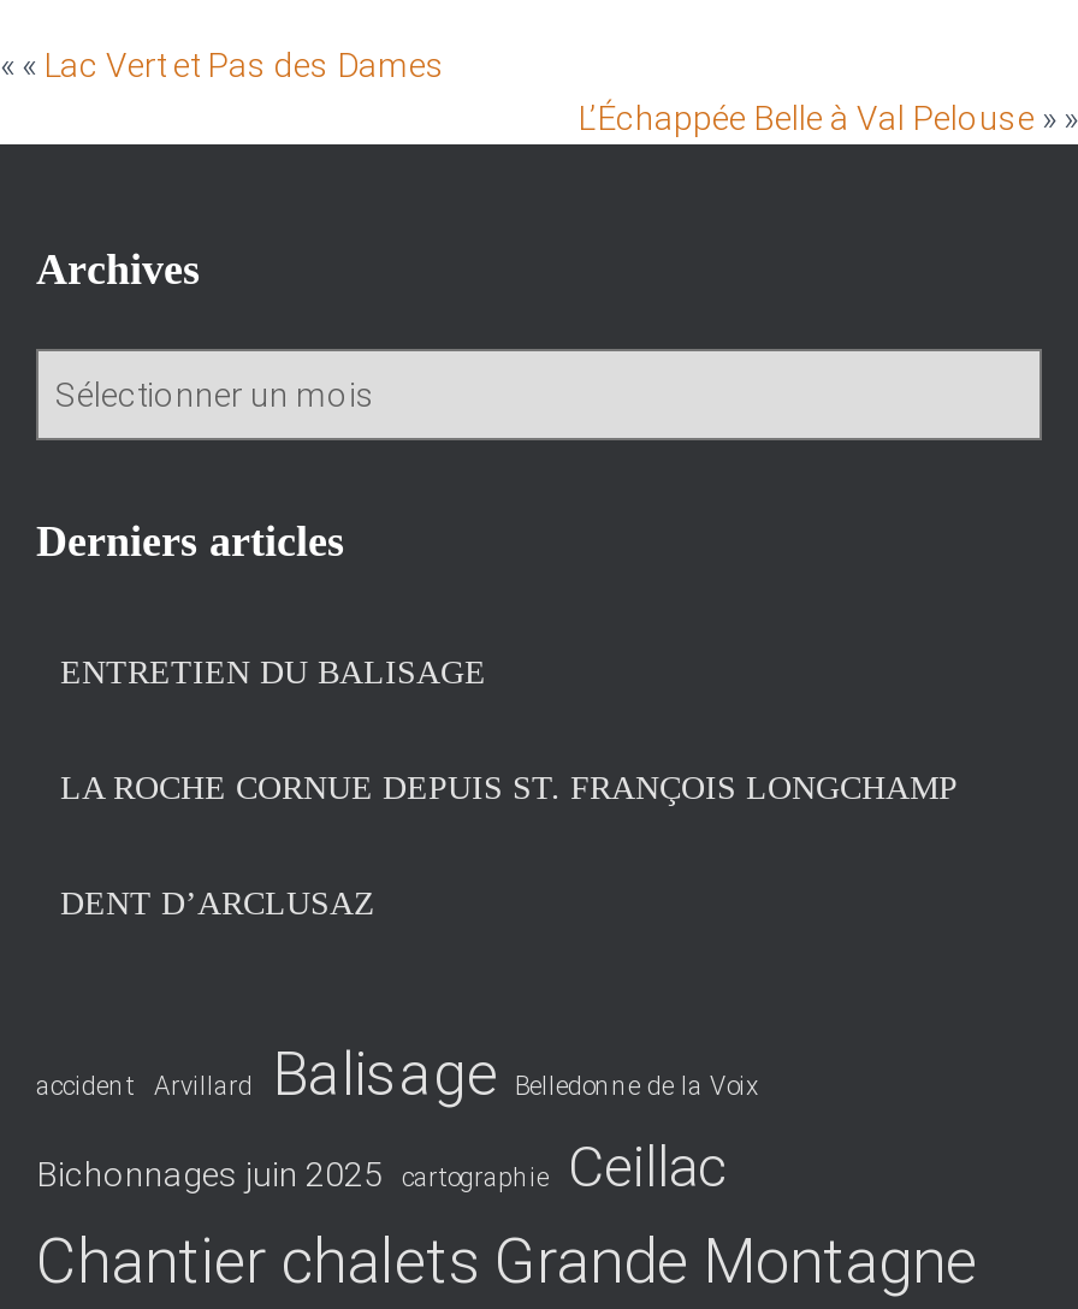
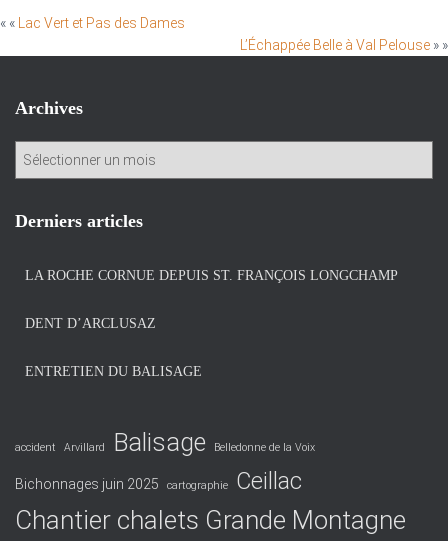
moved down: ENTRETIEN DU BALISAGE

moved up: LA ROCHE CORNUE DEPUIS ST. FRANÇOIS LONGCHAMP | DENT D’ARCLUSAZ
